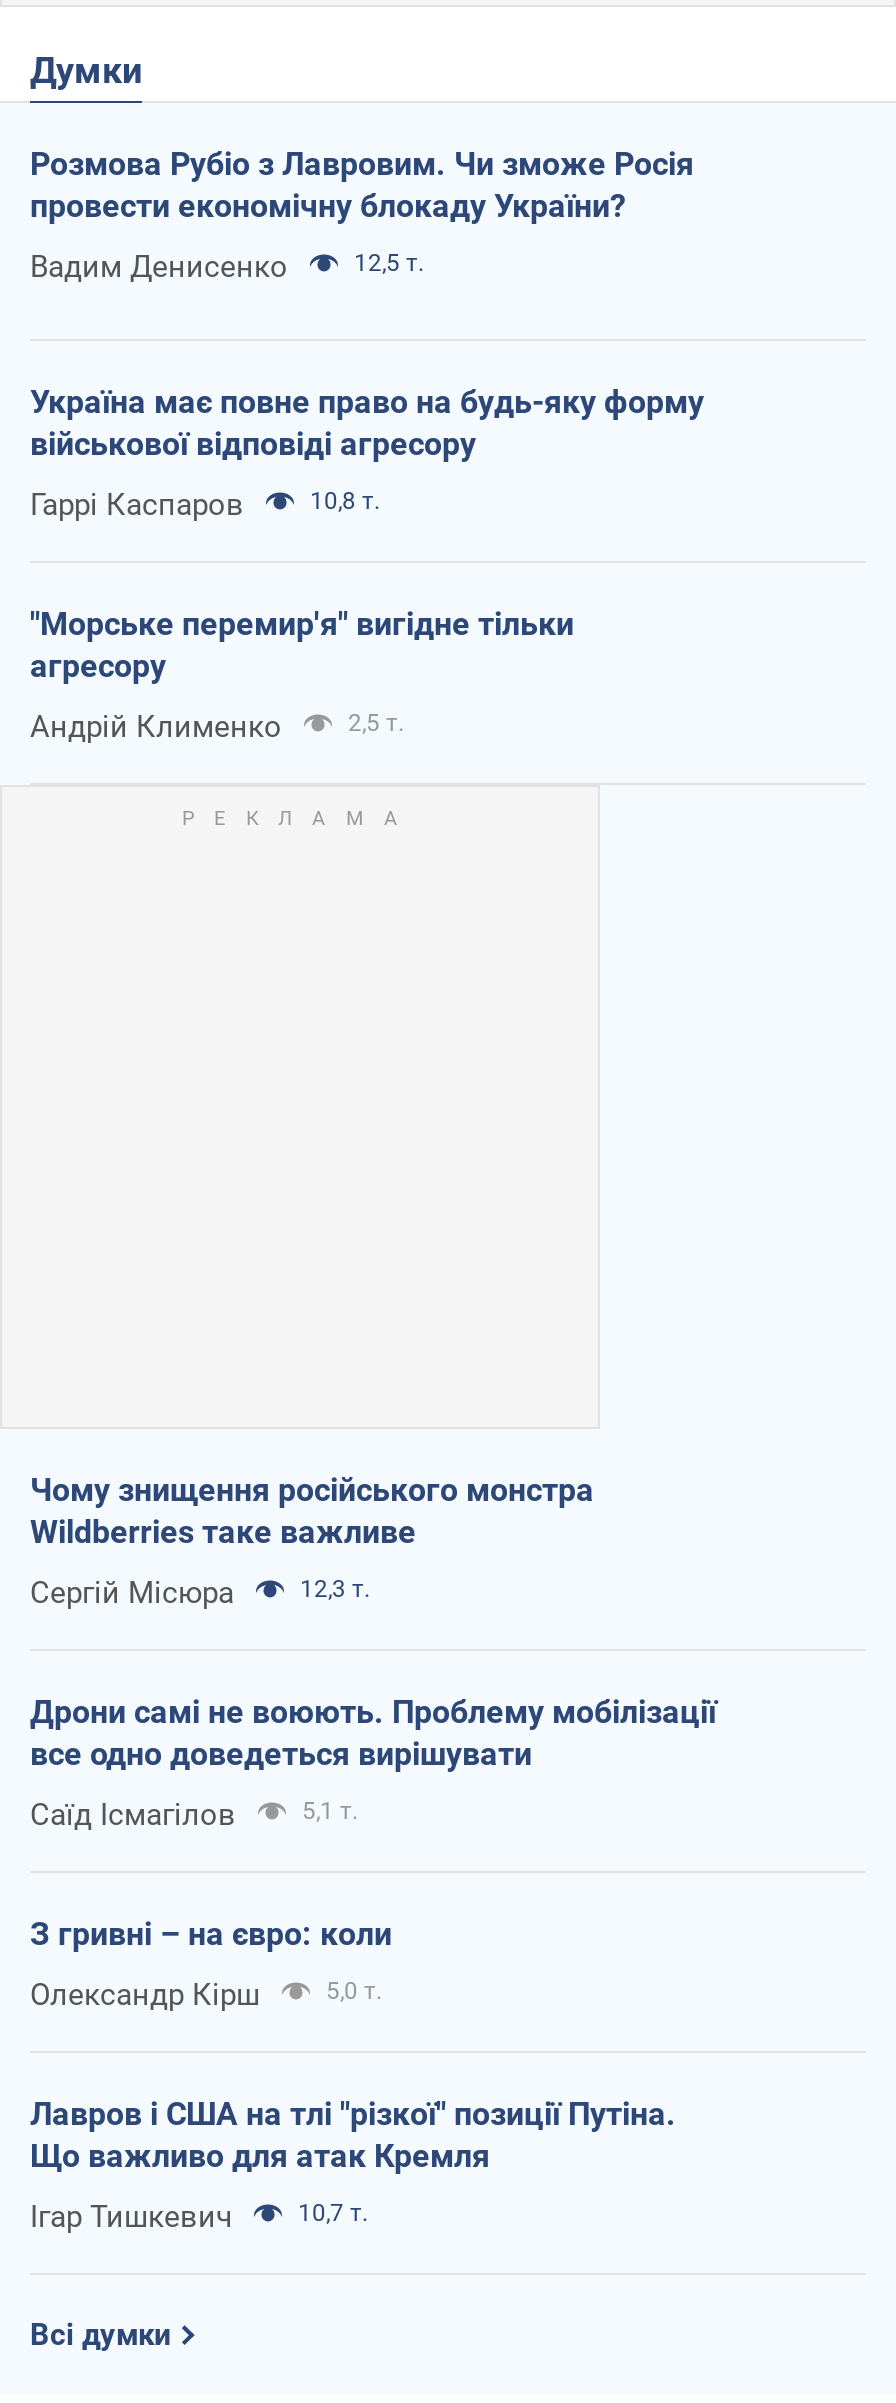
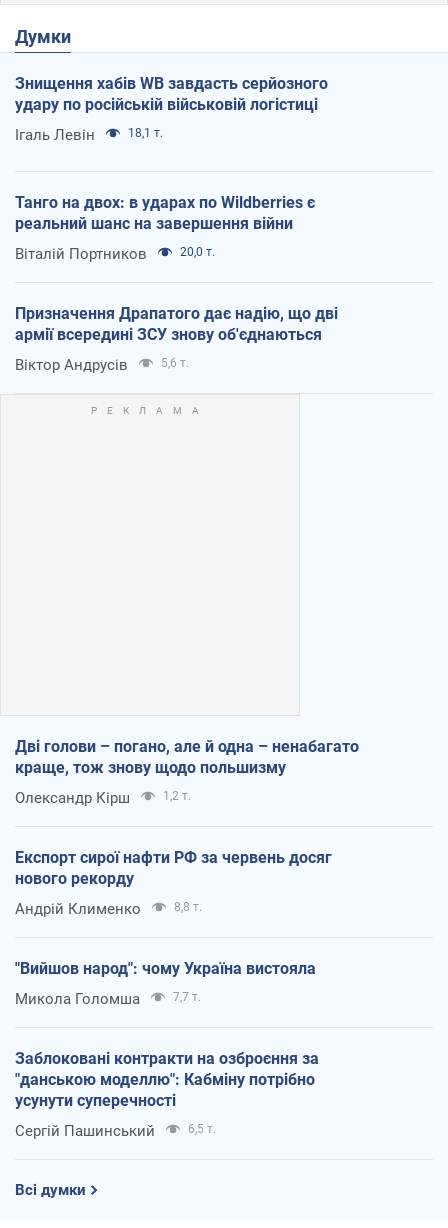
- Розмова Рубіо з Лавровим. Чи зможе Росія
- провести економічну блокаду України?
- Вадим Денисенко
- 12,5 т.
+ Знищення хабів WB завдасть серйозного
+ удару по російській військовій логістиці
+ Ігаль Левін
+ 18,1 т.

- Україна має повне право на будь-яку форму
- військової відповіді агресору
- Гаррі Каспаров
- 10,8 т.
- "Морське перемир'я" вигідне тільки
- агресору
- 2,5 т.
+ Танго на двох: в ударах по Wildberries є
+ реальний шанс на завершення війни
+ Віталій Портников
+ 20,0 т.
+ Призначення Драпатого дає надію, що дві
+ армії всередині ЗСУ знову об'єднаються
+ Віктор Андрусів
+ 5,6 т.

moved down: Андрій Клименко

- Чому знищення російського монстра
- Wildberries таке важливе
- Сергій Місюра
- 12,3 т.
- Дрони самі не воюють. Проблему мобілізації
- все одно доведеться вирішувати
- Саїд Ісмагілов
- 5,1 т.
- З гривні – на євро: коли
+ Дві голови – погано, але й одна – ненабагато
+ краще, тож знову щодо польшизму

- 5,0 т.
- Лавров і США на тлі "різкої" позиції Путіна.
- Що важливо для атак Кремля
- Ігар Тишкевич
- 10,7 т.
+ 1,2 т.
+ Експорт сирої нафти РФ за червень досяг
+ нового рекорду
+ 8,8 т.
+ "Вийшов народ": чому Україна вистояла
+ Микола Голомша
+ 7,7 т.
+ Заблоковані контракти на озброєння за
+ "данською моделлю": Кабміну потрібно
+ усунути суперечності
+ Сергій Пашинський
+ 6,5 т.

moved up: Олександр Кірш
